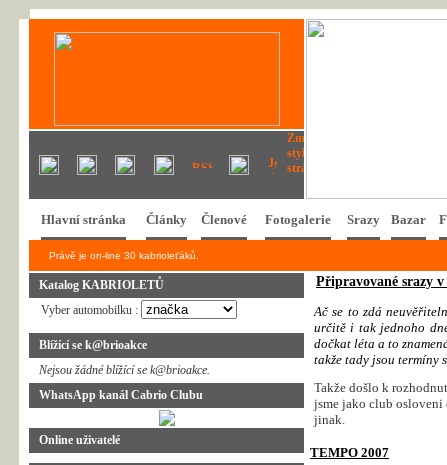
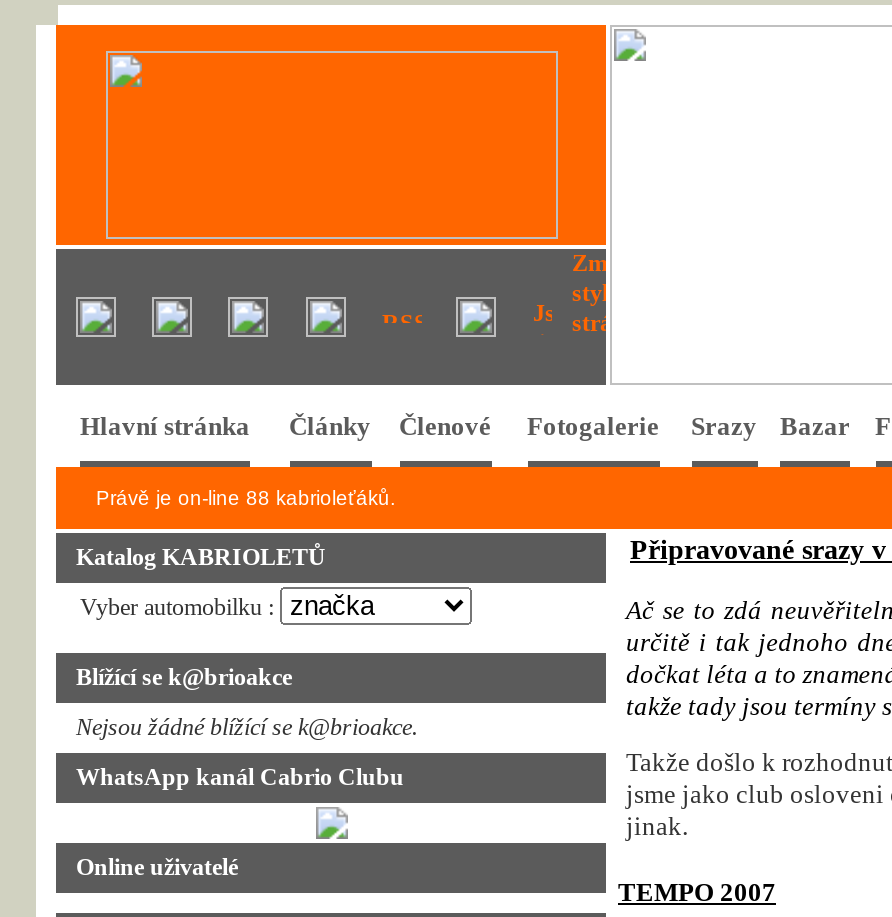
- Právě je on-line 30 kabrioleťáků.
+ Právě je on-line 88 kabrioleťáků.
